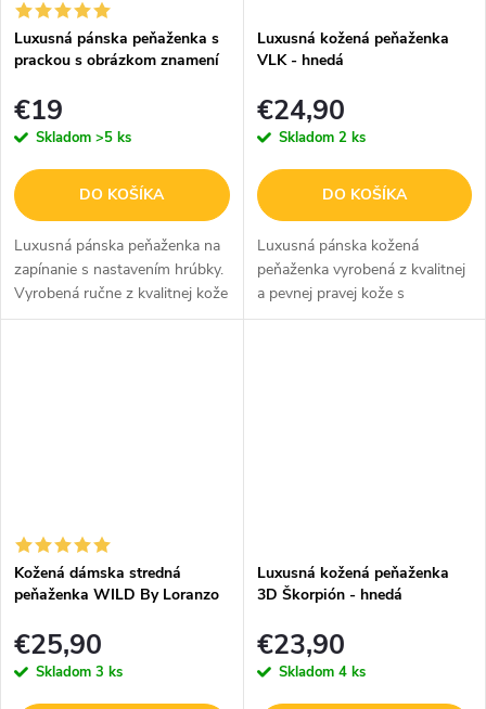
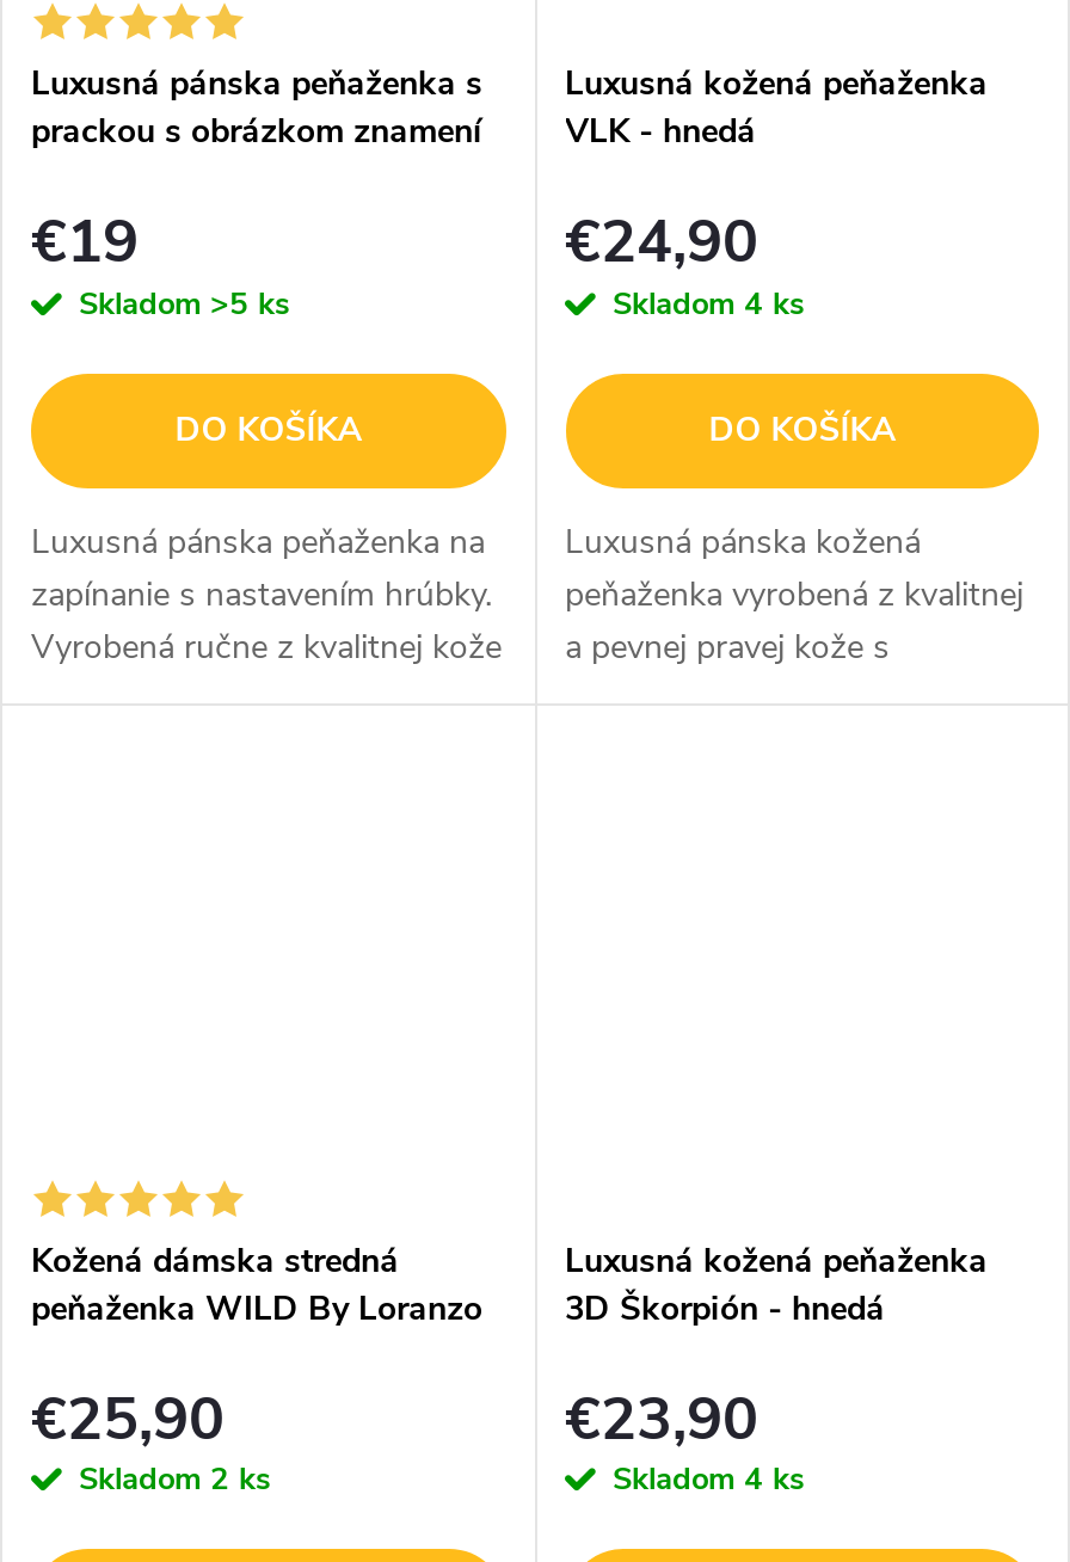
- Skladom 2 ks
+ Skladom 4 ks

- Skladom 3 ks
+ Skladom 2 ks
